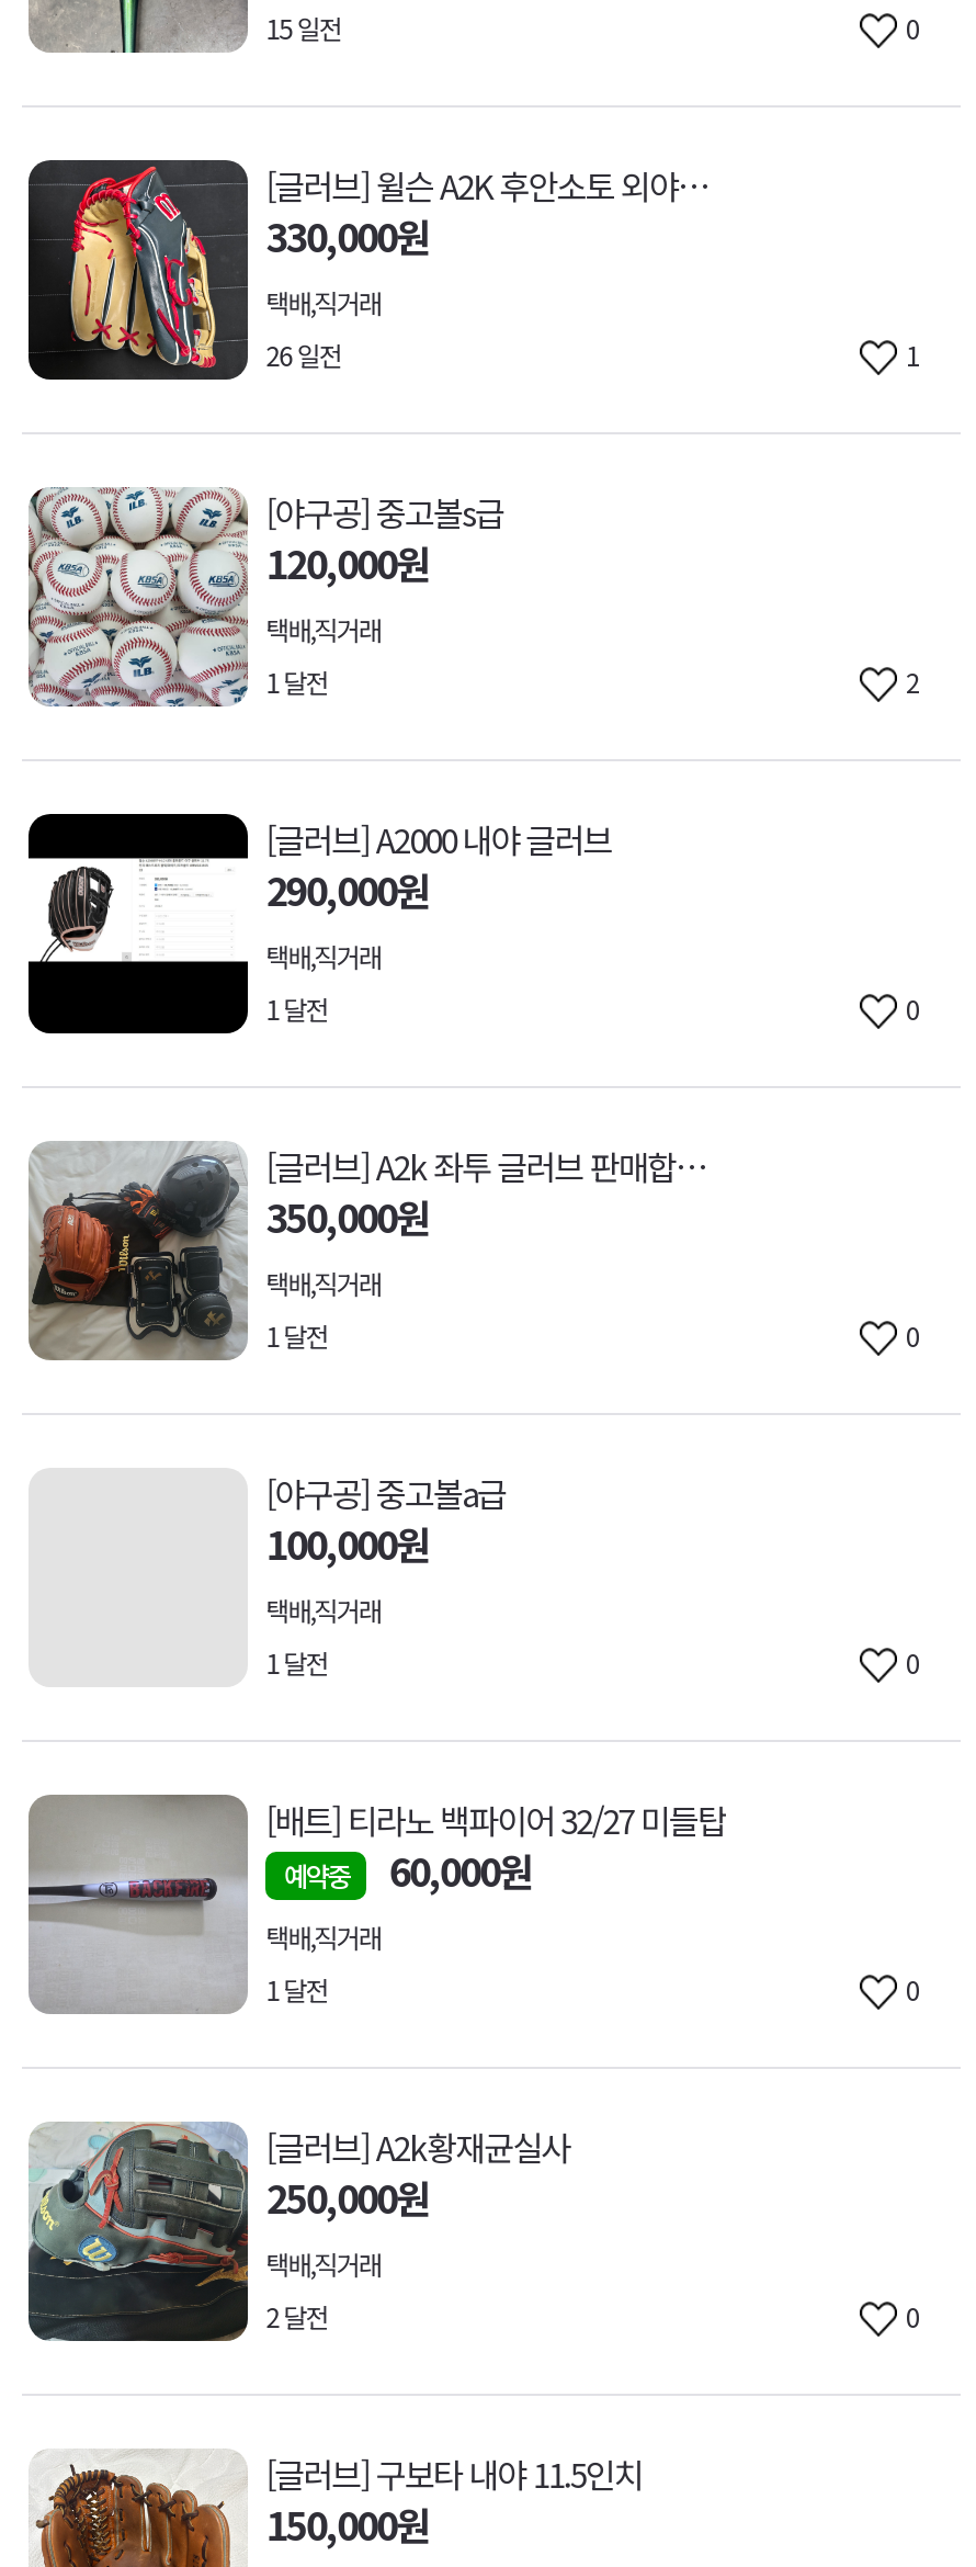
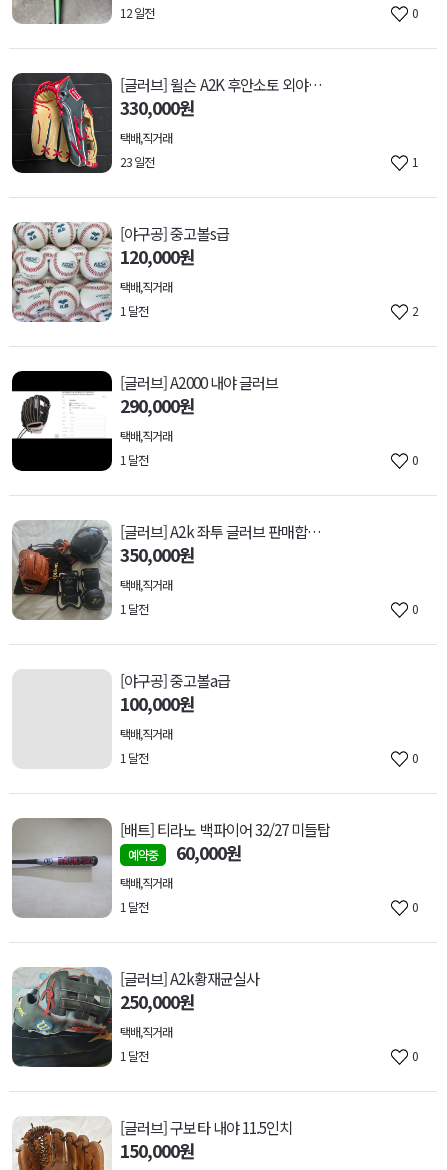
- 15 일전
+ 12 일전

- 26 일전
+ 23 일전

- 2 달전
+ 1 달전
